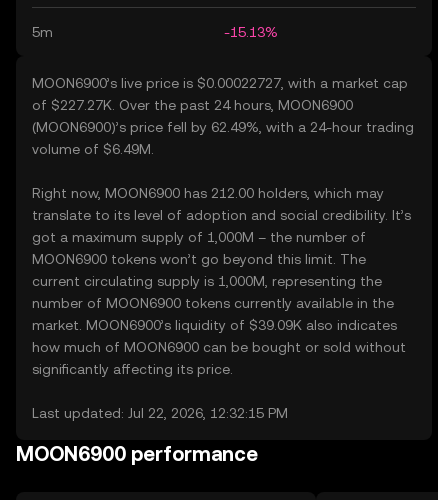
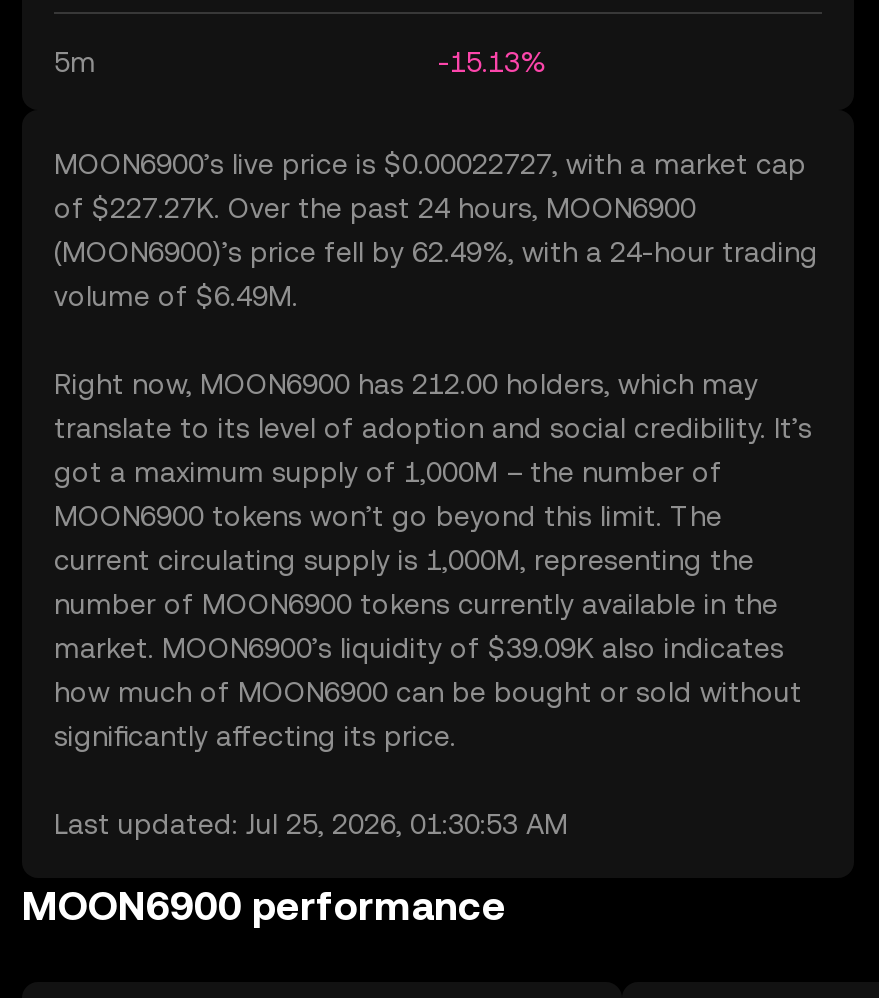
- Last updated: Jul 22, 2026, 12:32:15 PM
+ Last updated: Jul 25, 2026, 01:30:53 AM
